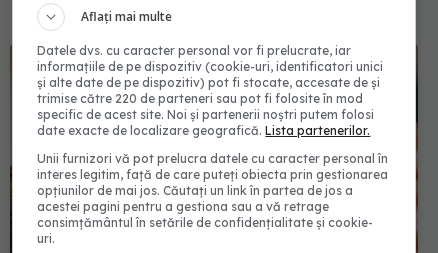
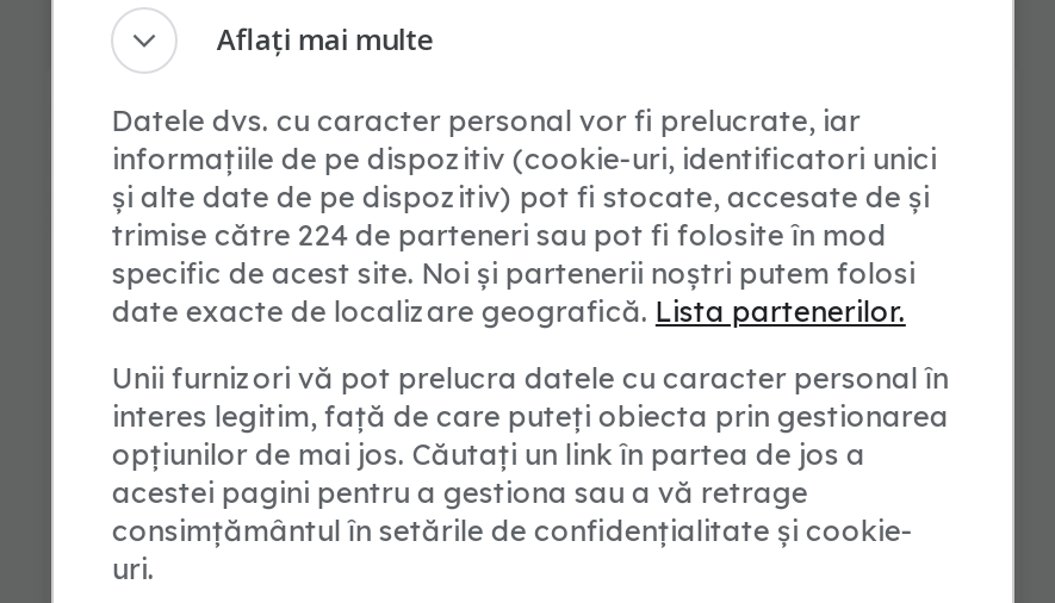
- trimise către 220 de parteneri sau pot fi folosite în mod
+ trimise către 224 de parteneri sau pot fi folosite în mod
